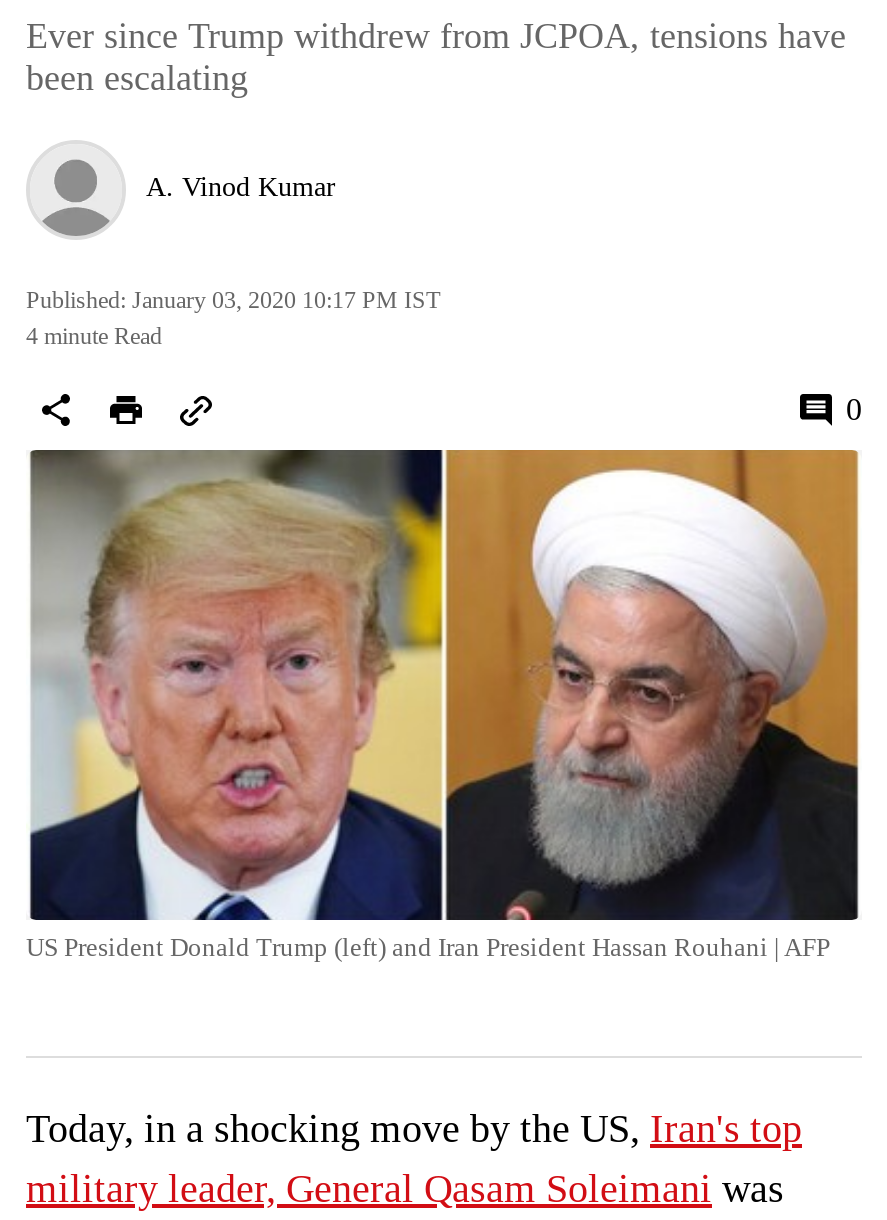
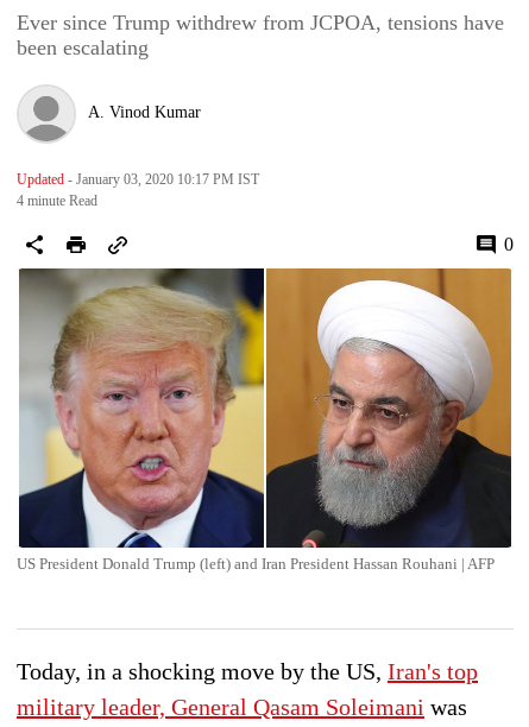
- Published: January 03, 2020 10:17 PM IST
+ Updated - January 03, 2020 10:17 PM IST
